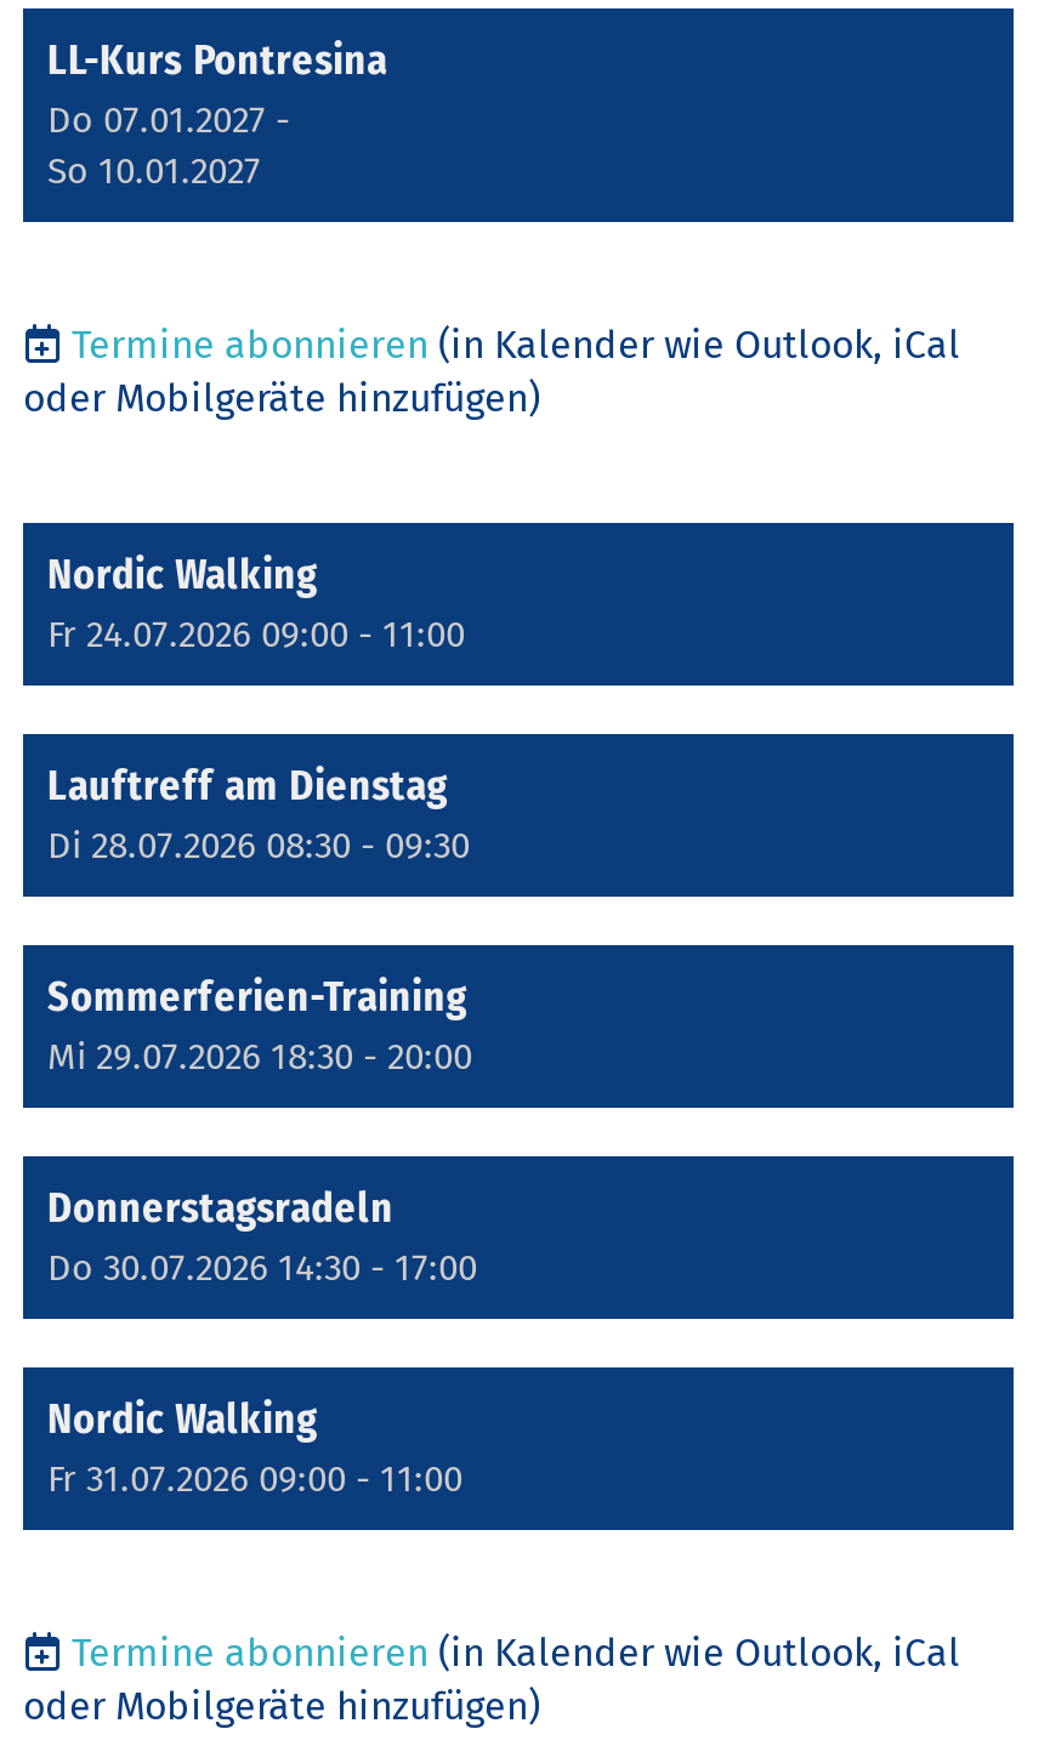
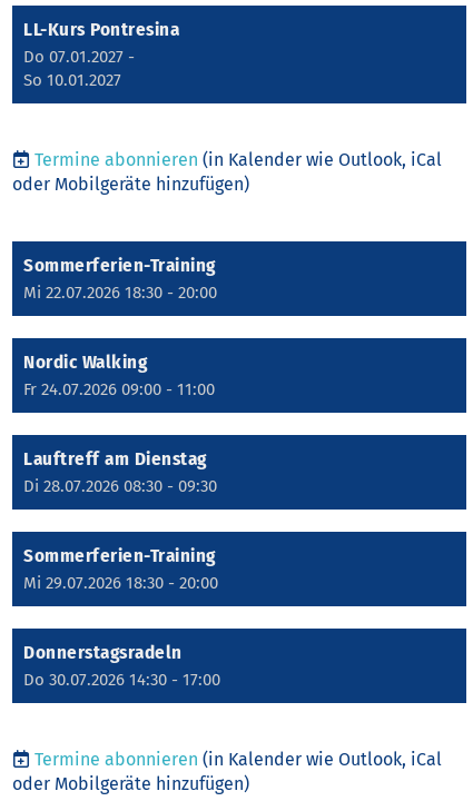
+ Sommerferien-Training
+ Mi 22.07.2026 18:30 - 20:00

moved down: Nordic Walking | Fr 24.07.2026 09:00 - 11:00 | Lauftreff am Dienstag | Di 28.07.2026 08:30 - 09:30 | Sommerferien-Training | Mi 29.07.2026 18:30 - 20:00 | Donnerstagsradeln | Do 30.07.2026 14:30 - 17:00

- Nordic Walking
- Fr 31.07.2026 09:00 - 11:00
